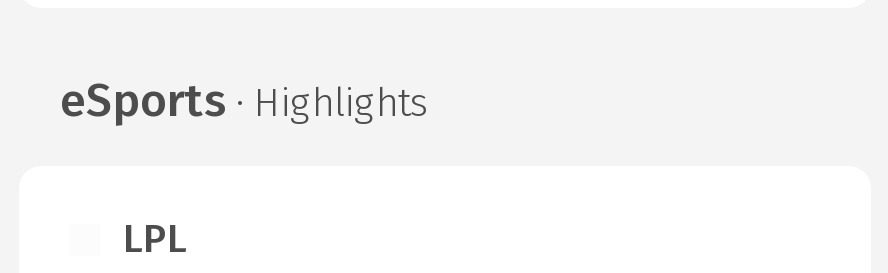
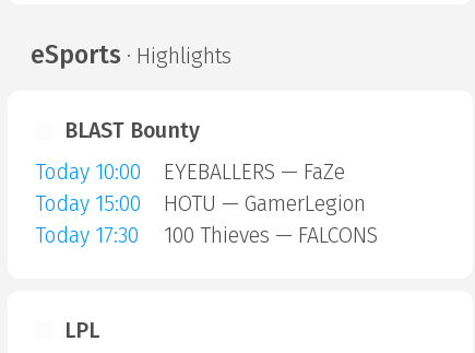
+ BLAST Bounty
+ Today 10:00
+ EYEBALLERS — FaZe
+ Today 15:00
+ HOTU — GamerLegion
+ Today 17:30
+ 100 Thieves — FALCONS
